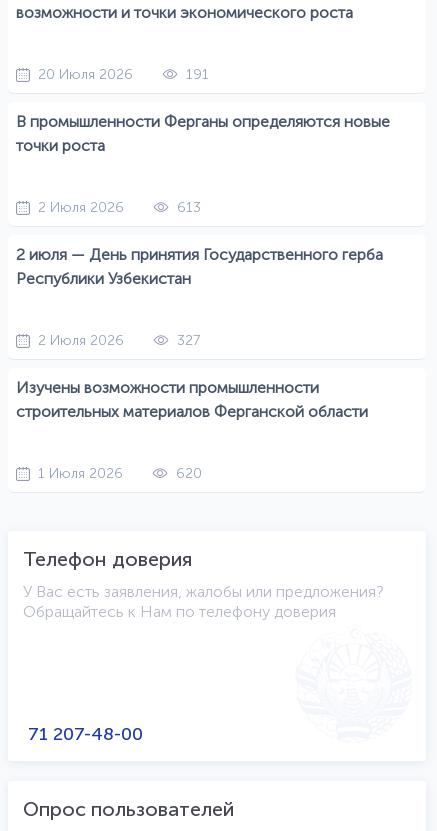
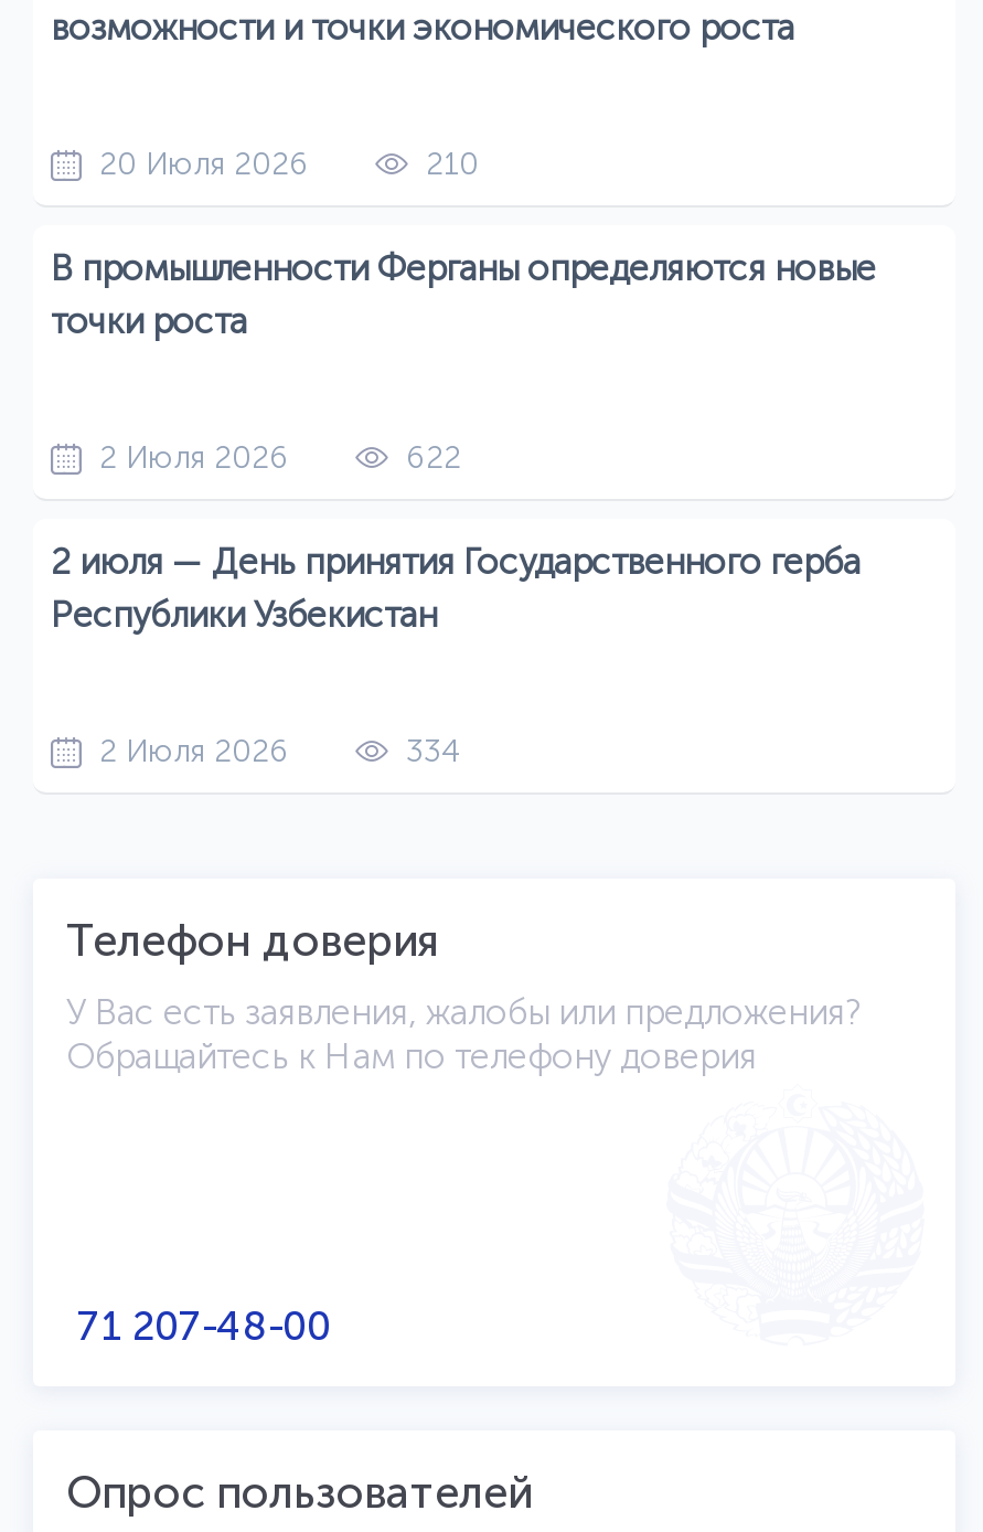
- 191
+ 210

- 613
+ 622

- 327
- Изучены возможности промышленности
- строительных материалов Ферганской области
- 1 Июля 2026
- 620
+ 334
